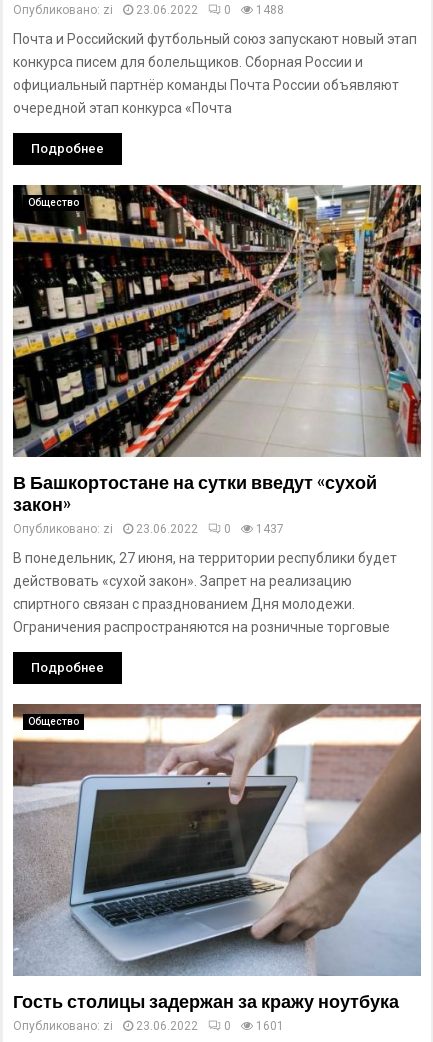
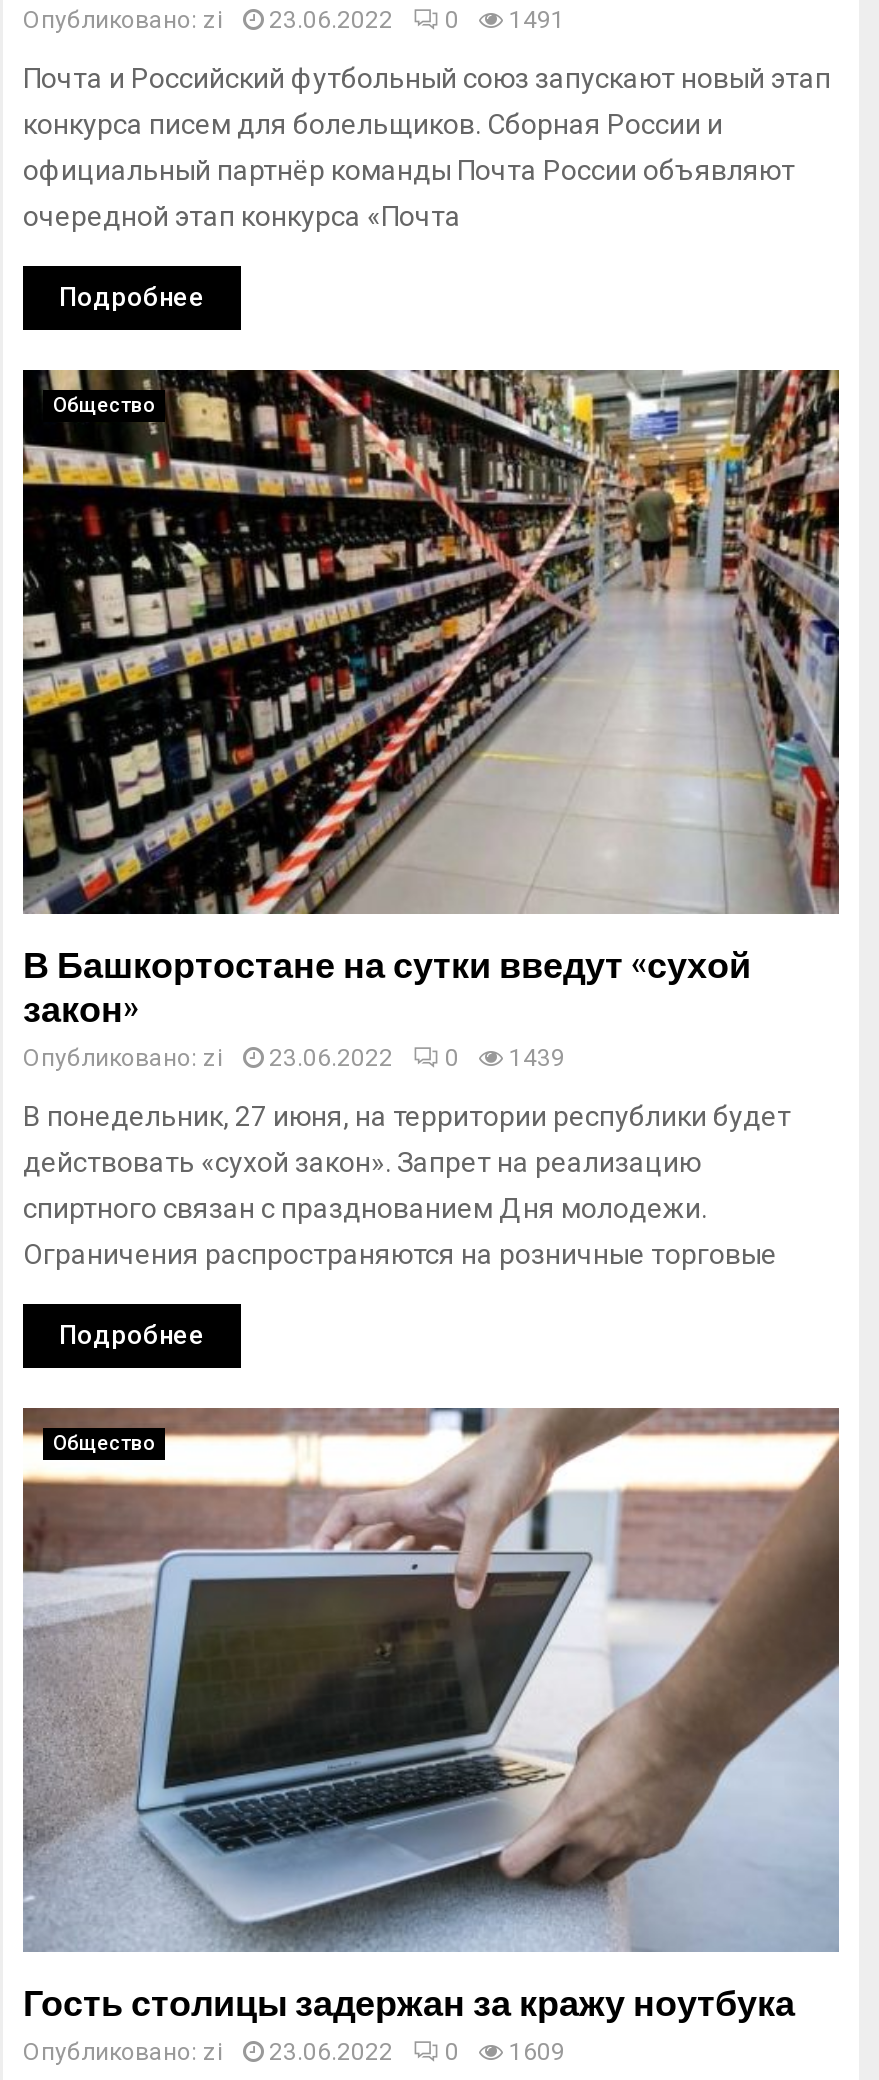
- Опубликовано: zi 23.06.2022 0 1488
+ Опубликовано: zi 23.06.2022 0 1491

- Опубликовано: zi 23.06.2022 0 1437
+ Опубликовано: zi 23.06.2022 0 1439

- Опубликовано: zi 23.06.2022 0 1601
+ Опубликовано: zi 23.06.2022 0 1609
